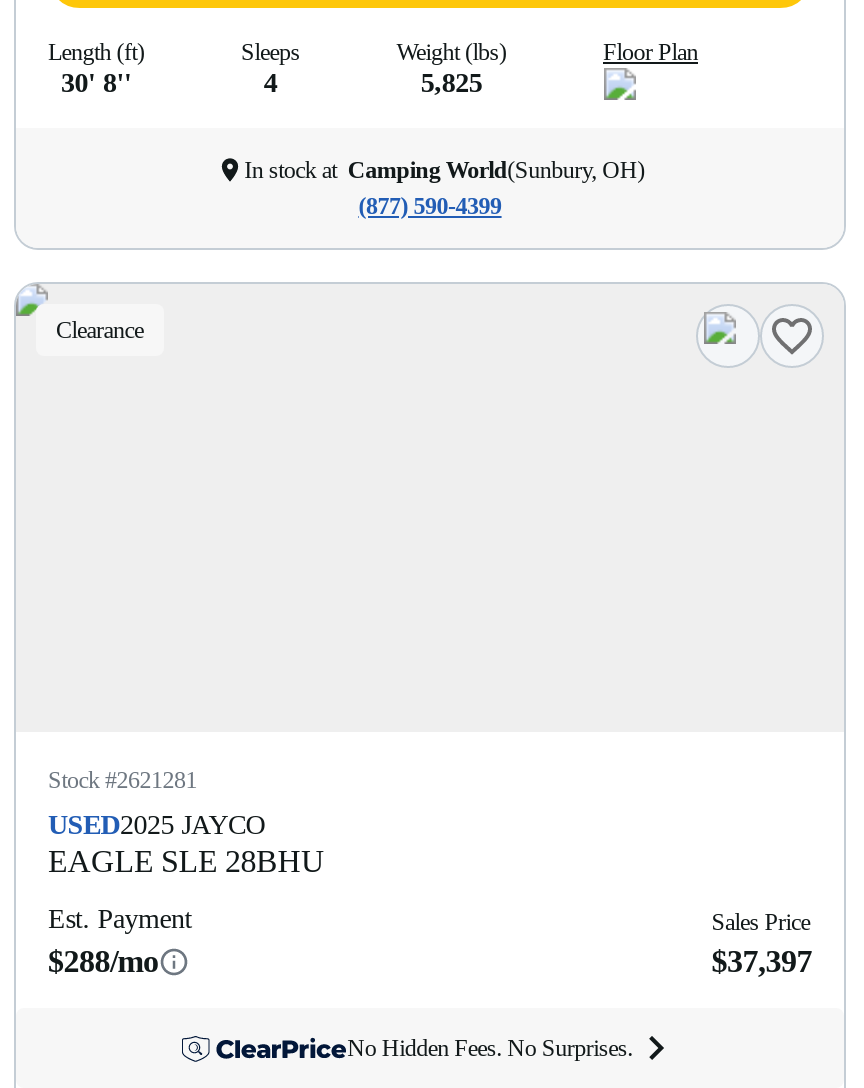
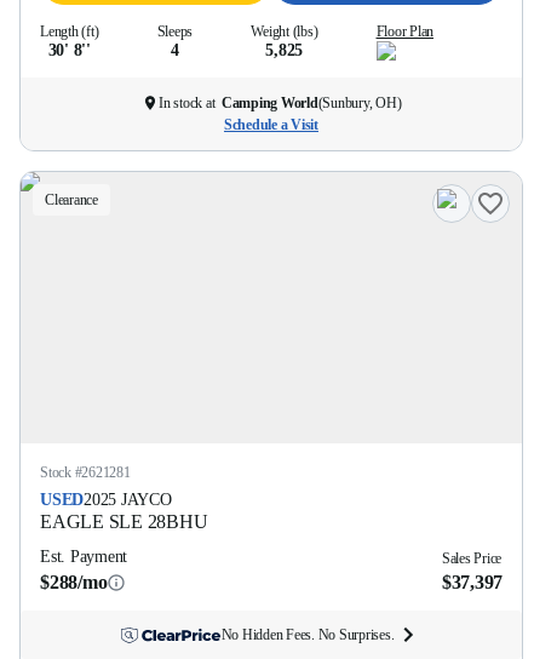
- (877) 590-4399
+ Schedule a Visit
